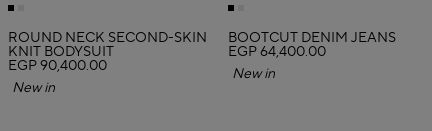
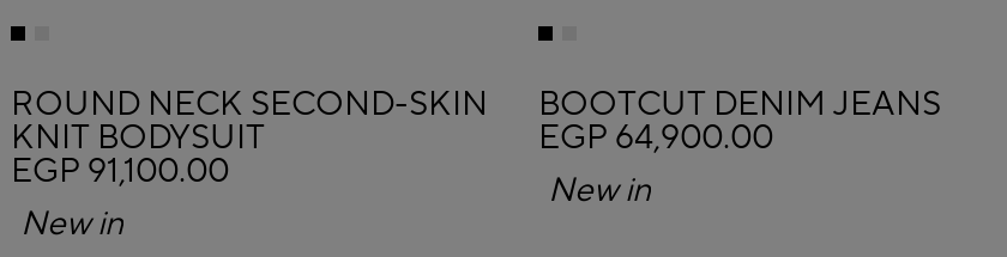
- EGP 64,400.00
+ EGP 64,900.00

- EGP 90,400.00
+ EGP 91,100.00
